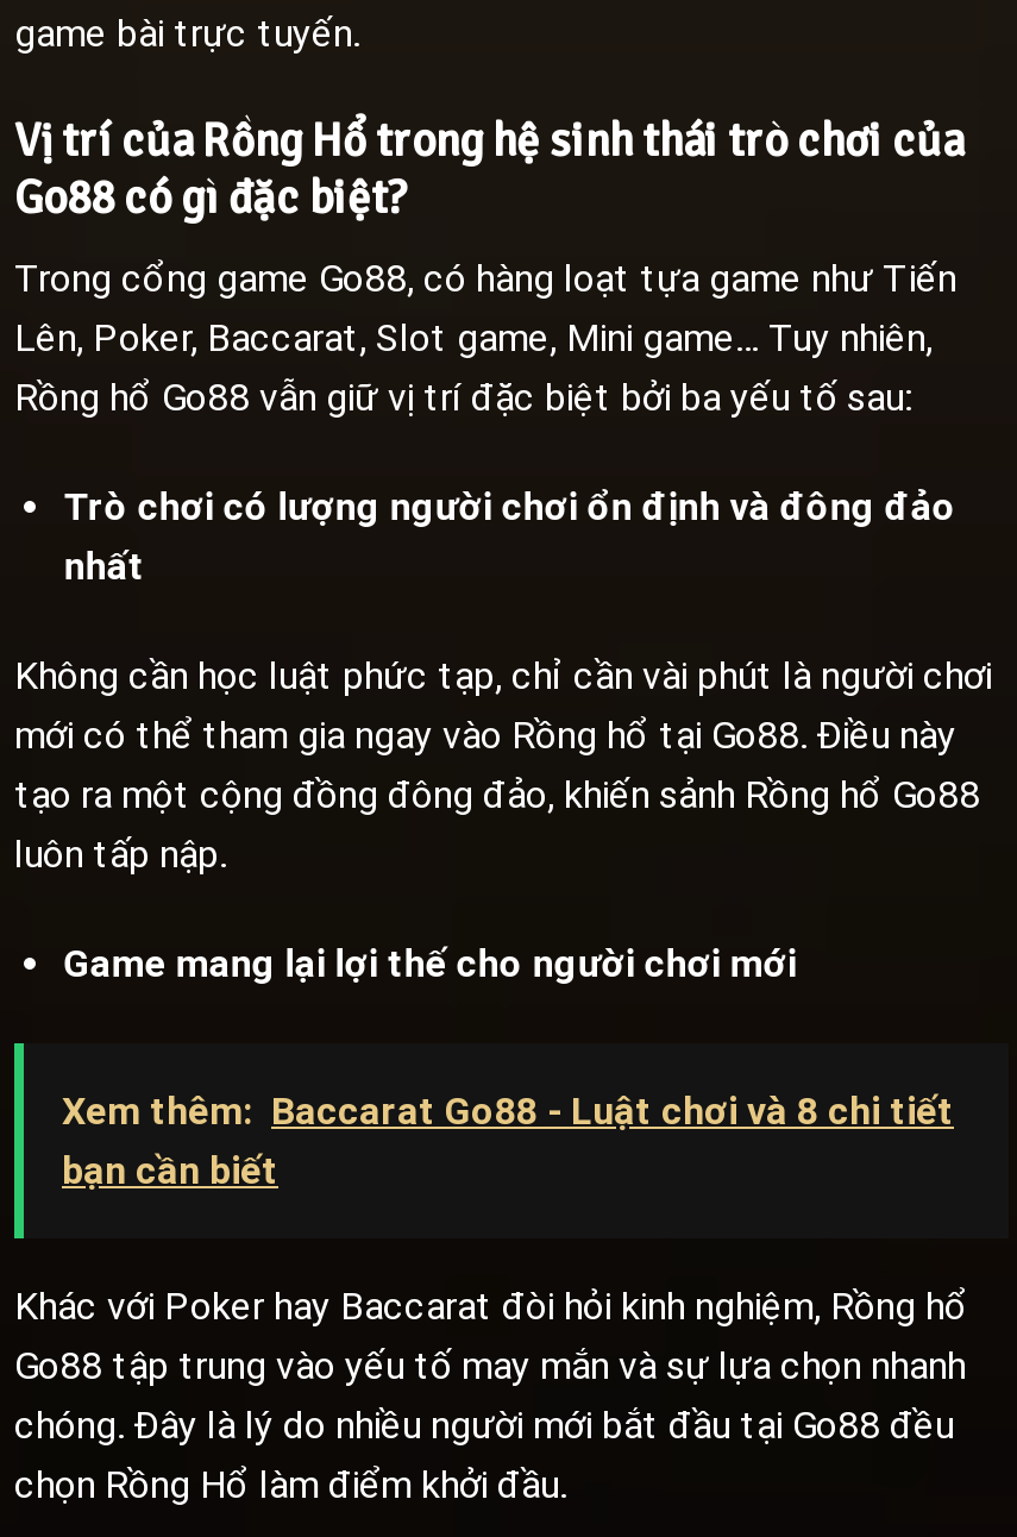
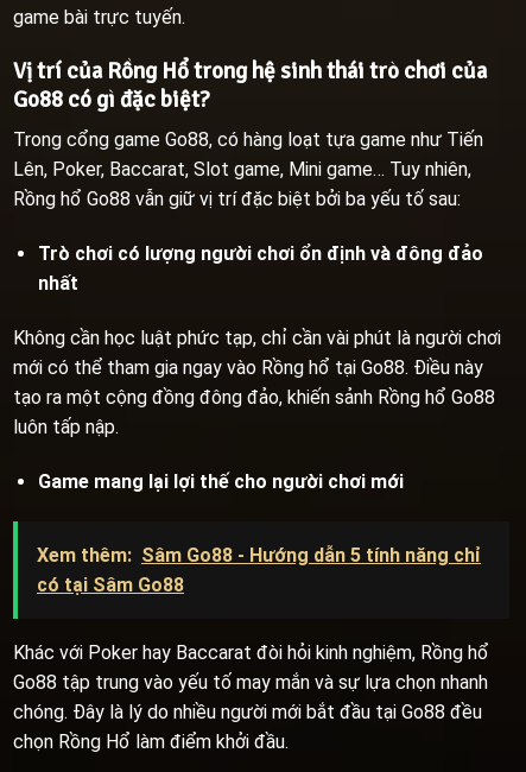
- Xem thêm: Baccarat Go88 - Luật chơi và 8 chi tiết
- bạn cần biết
+ Xem thêm: Sâm Go88 - Hướng dẫn 5 tính năng chỉ
+ có tại Sâm Go88
